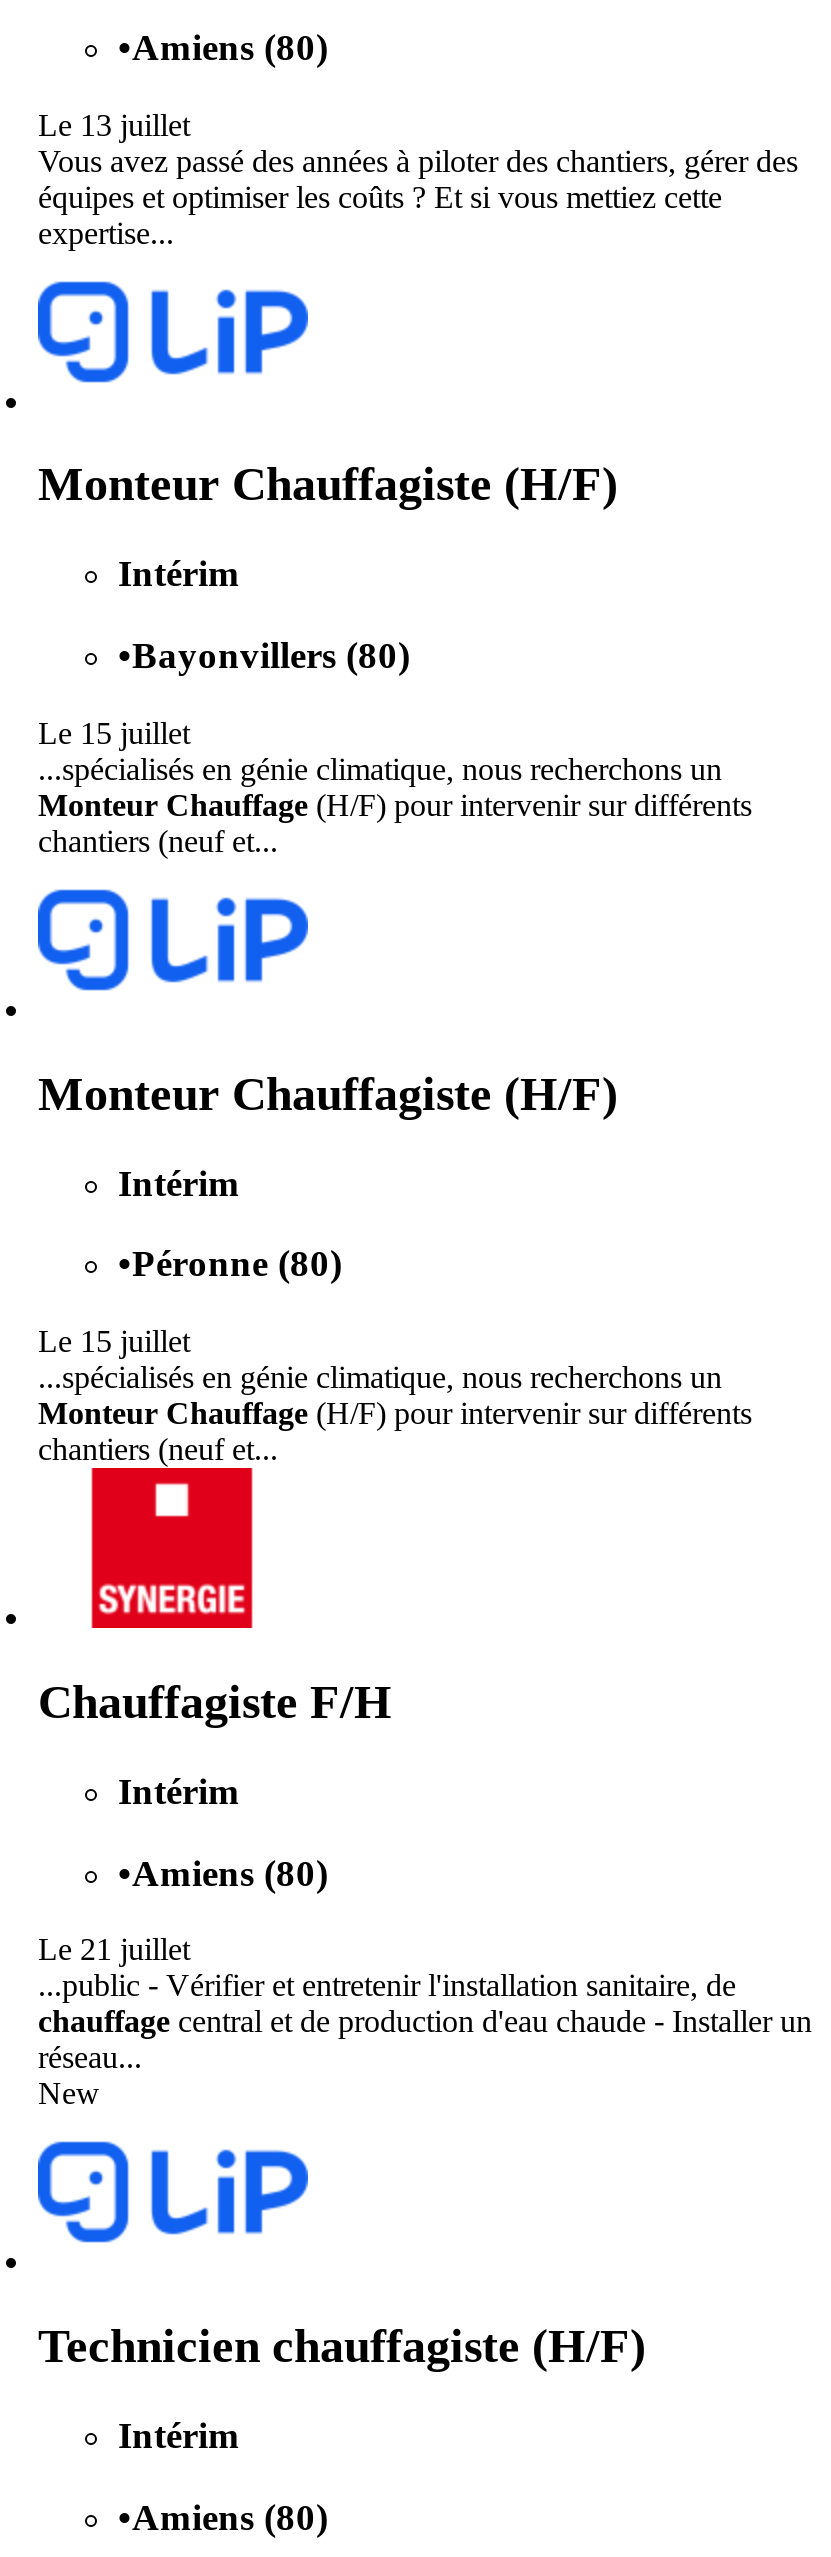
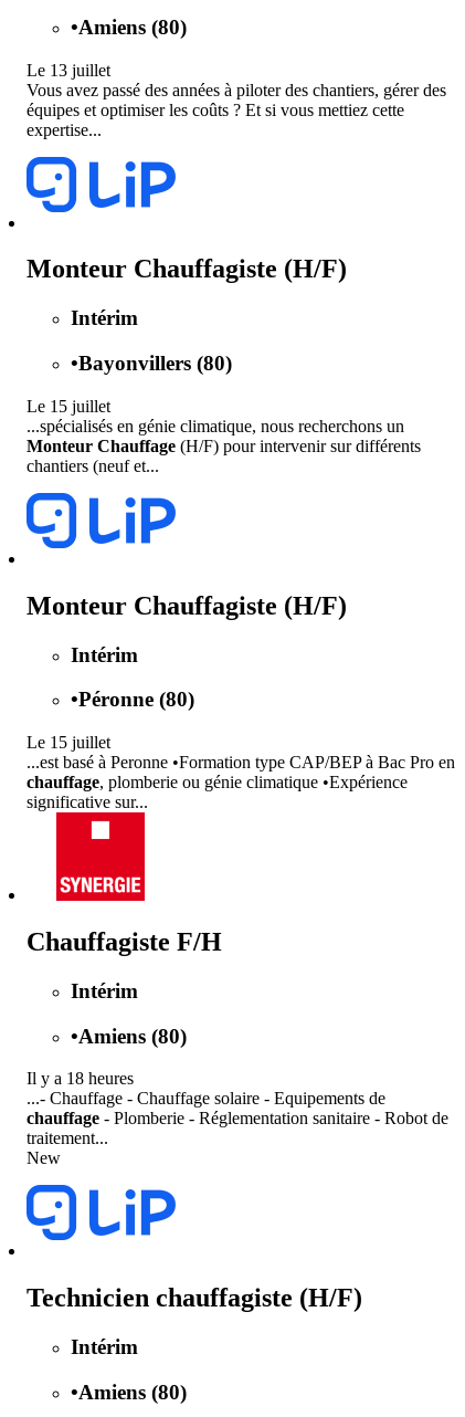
- ...spécialisés en génie climatique, nous recherchons un
- Monteur Chauffage (H/F) pour intervenir sur différents
- chantiers (neuf et...
+ ...est basé à Peronne •Formation type CAP/BEP à Bac Pro en
+ chauffage, plomberie ou génie climatique •Expérience
+ significative sur...

- Le 21 juillet
- ...public - Vérifier et entretenir l'installation sanitaire, de
- chauffage central et de production d'eau chaude - Installer un
- réseau...
+ Il y a 18 heures
+ ...- Chauffage - Chauffage solaire - Equipements de
+ chauffage - Plomberie - Réglementation sanitaire - Robot de
+ traitement...
